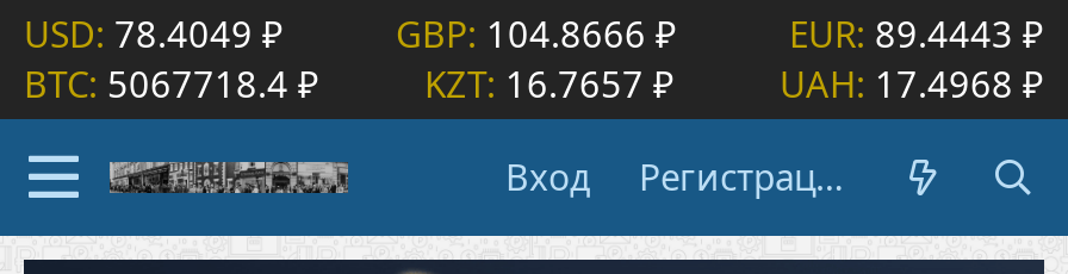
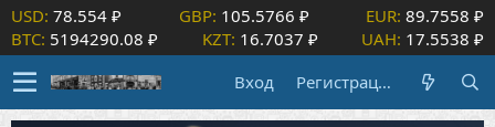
- USD: 78.4049 ₽
+ USD: 78.554 ₽

- GBP: 104.8666 ₽
+ GBP: 105.5766 ₽

- EUR: 89.4443 ₽
+ EUR: 89.7558 ₽

- BTC: 5067718.4 ₽
+ BTC: 5194290.08 ₽

- KZT: 16.7657 ₽
+ KZT: 16.7037 ₽

- UAH: 17.4968 ₽
+ UAH: 17.5538 ₽
